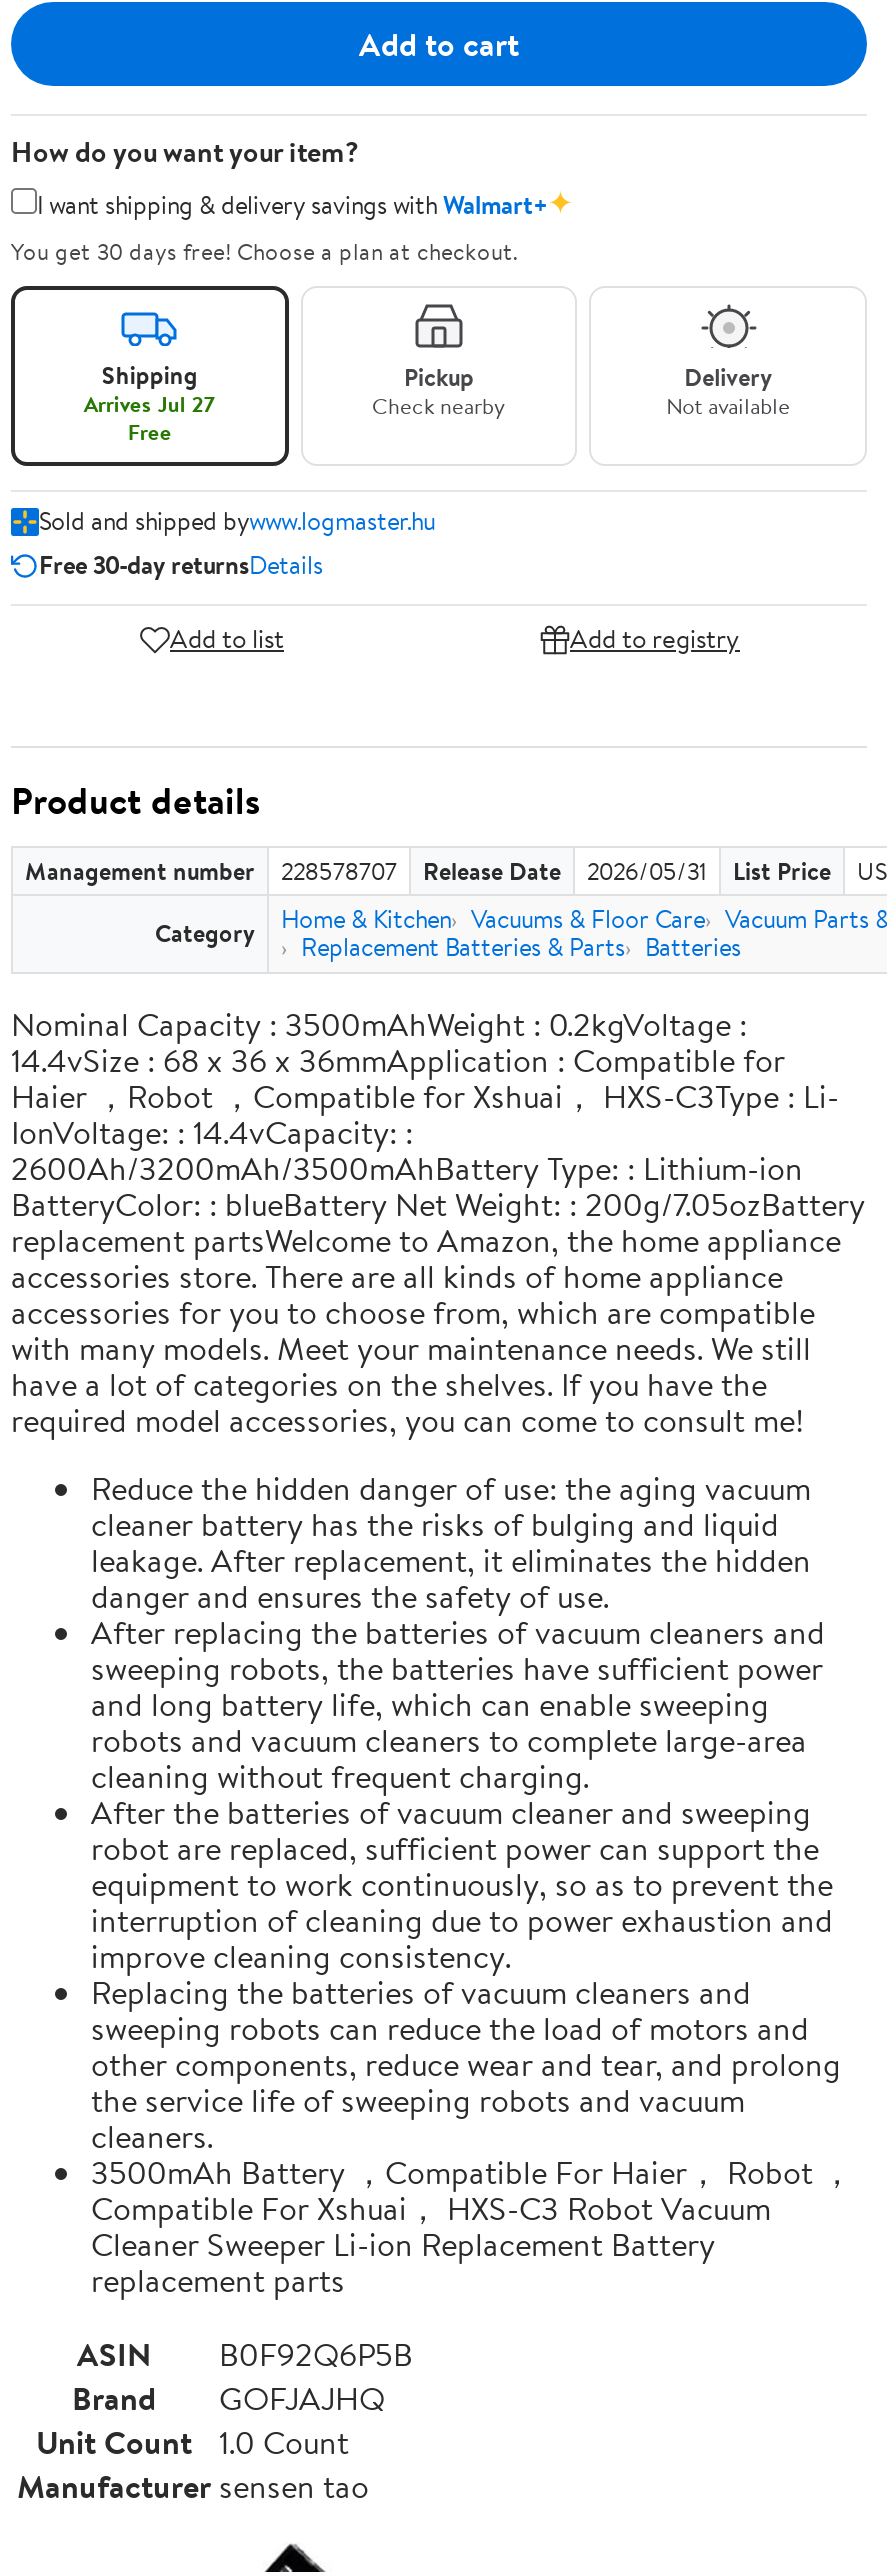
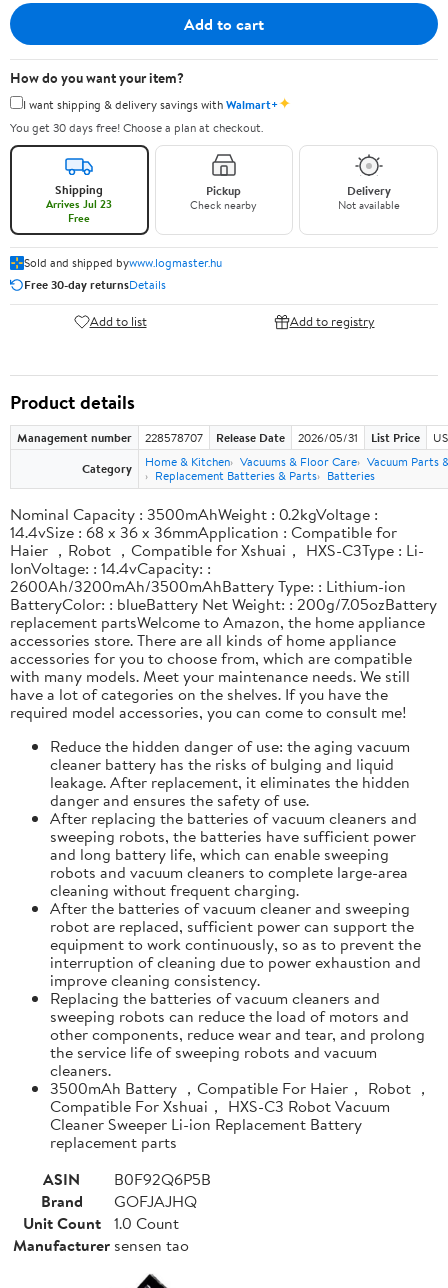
- Arrives Jul 27
+ Arrives Jul 23
